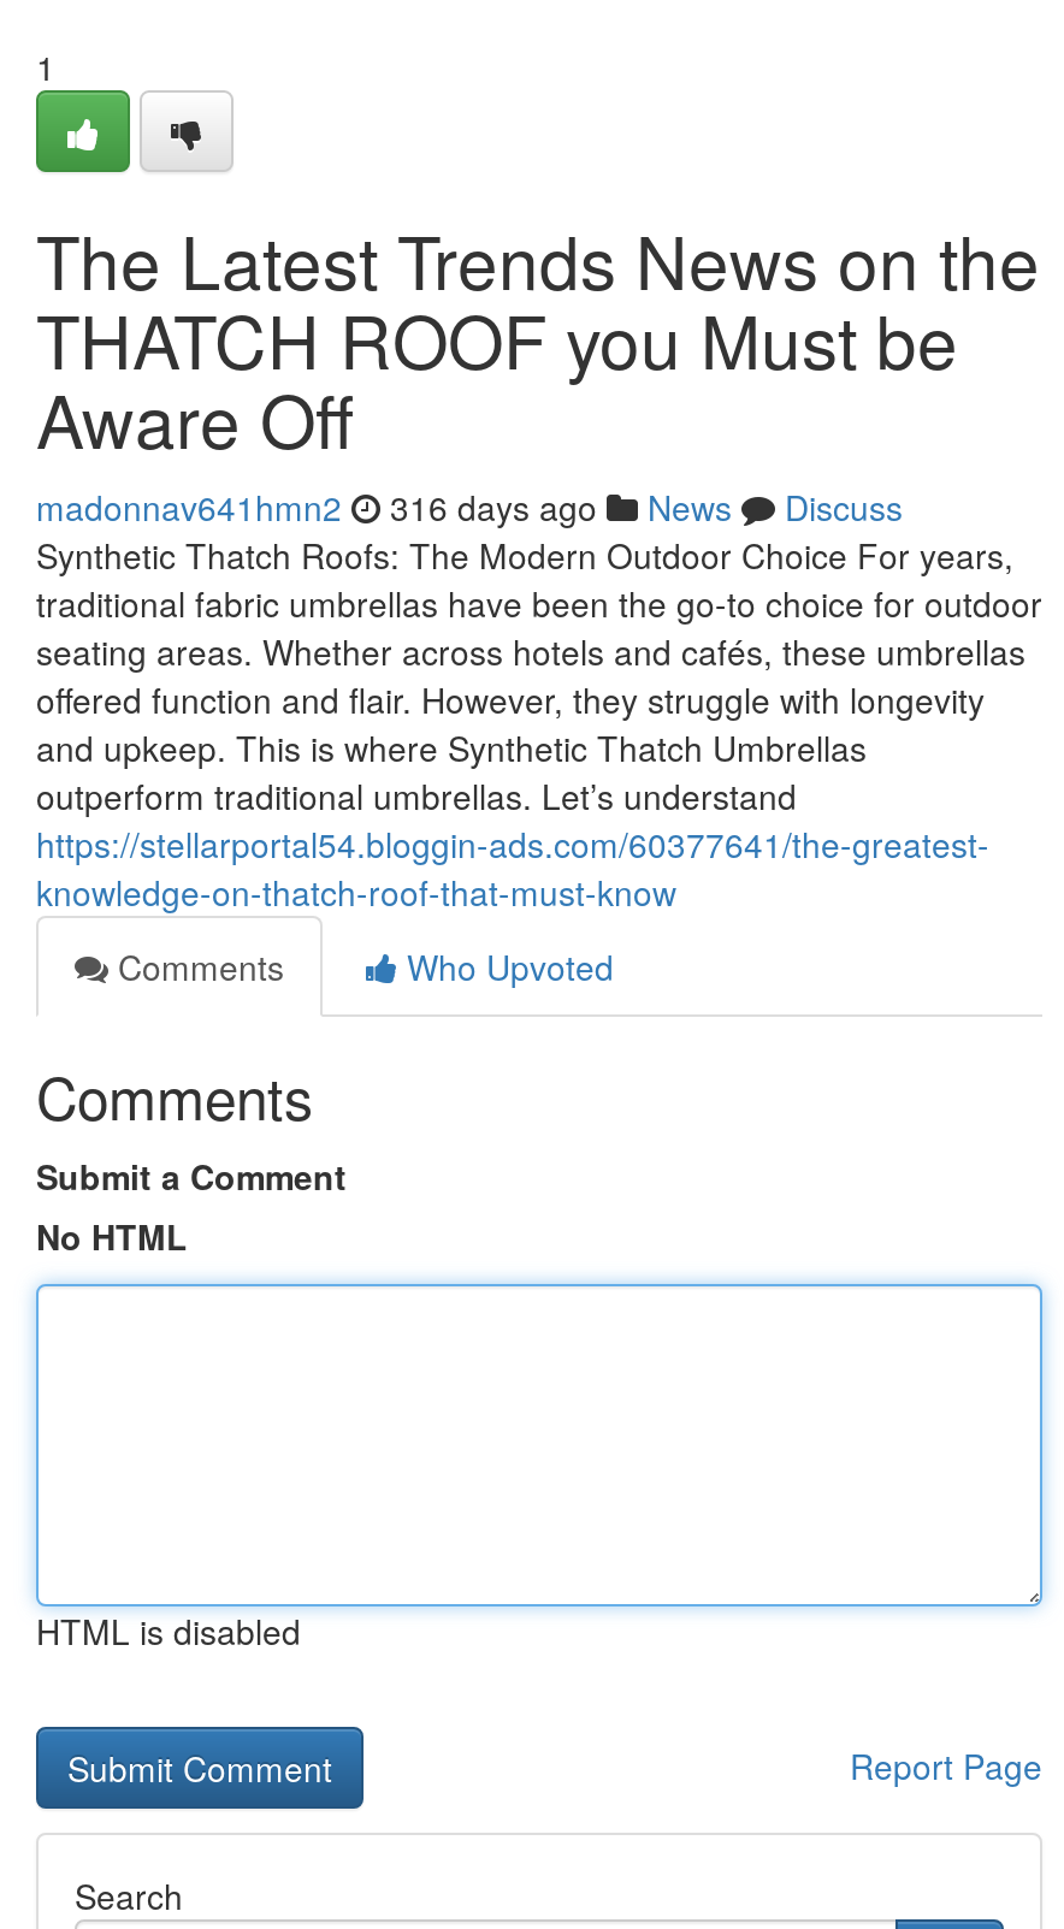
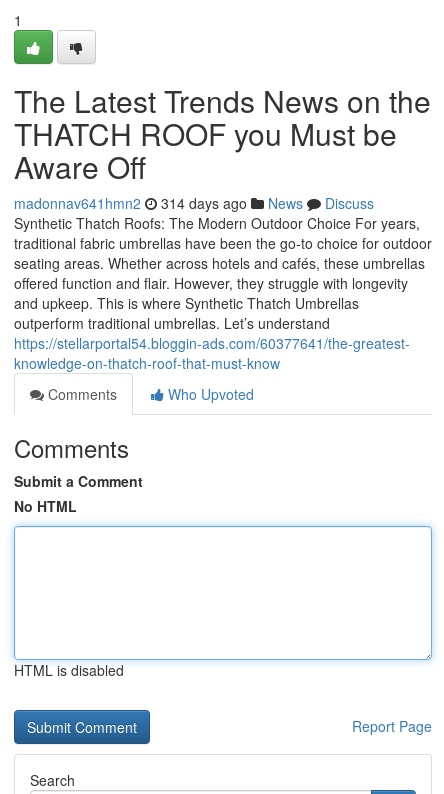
- madonnav641hmn2 316 days ago News Discuss
+ madonnav641hmn2 314 days ago News Discuss
